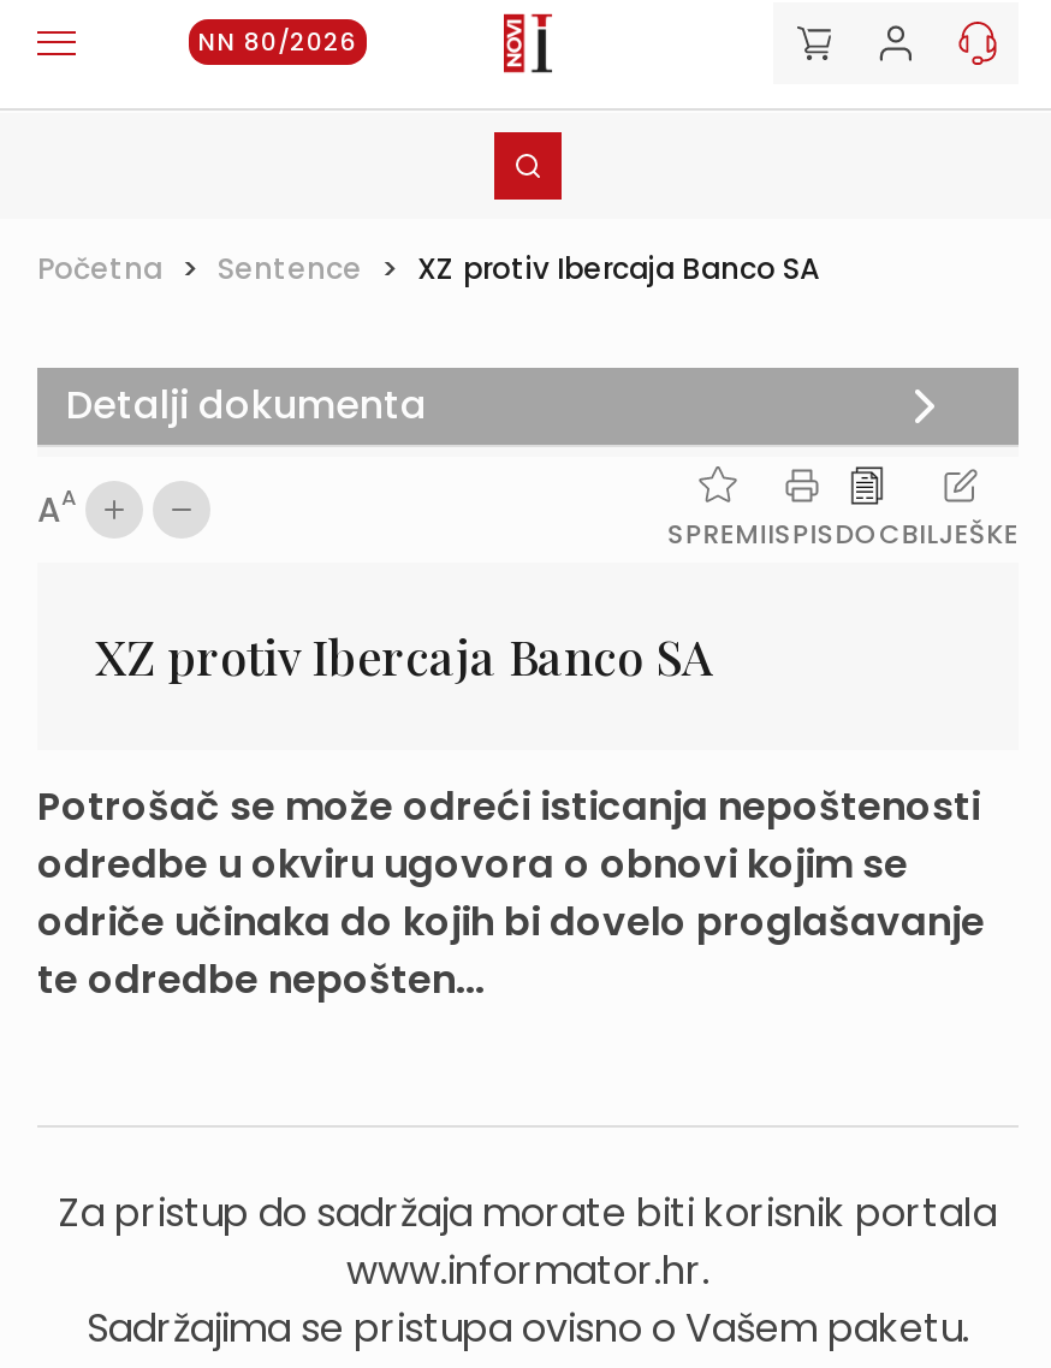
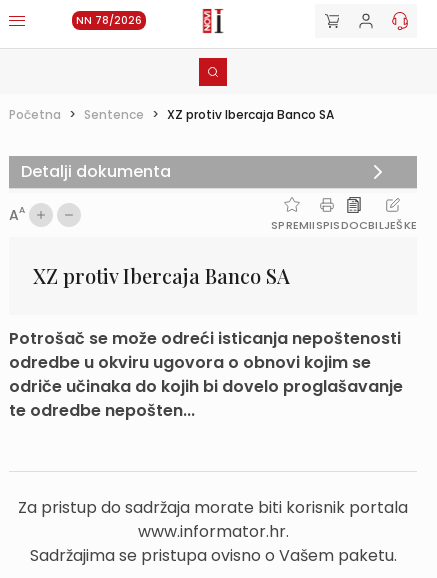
- NN 80/2026
+ NN 78/2026
